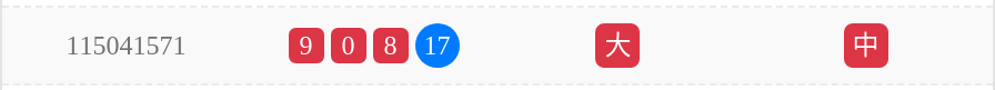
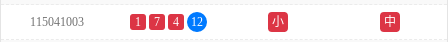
- 115041571
- 9
- 0
- 8
- 17
- 大
+ 115041003
+ 1
+ 7
+ 4
+ 12
+ 小
